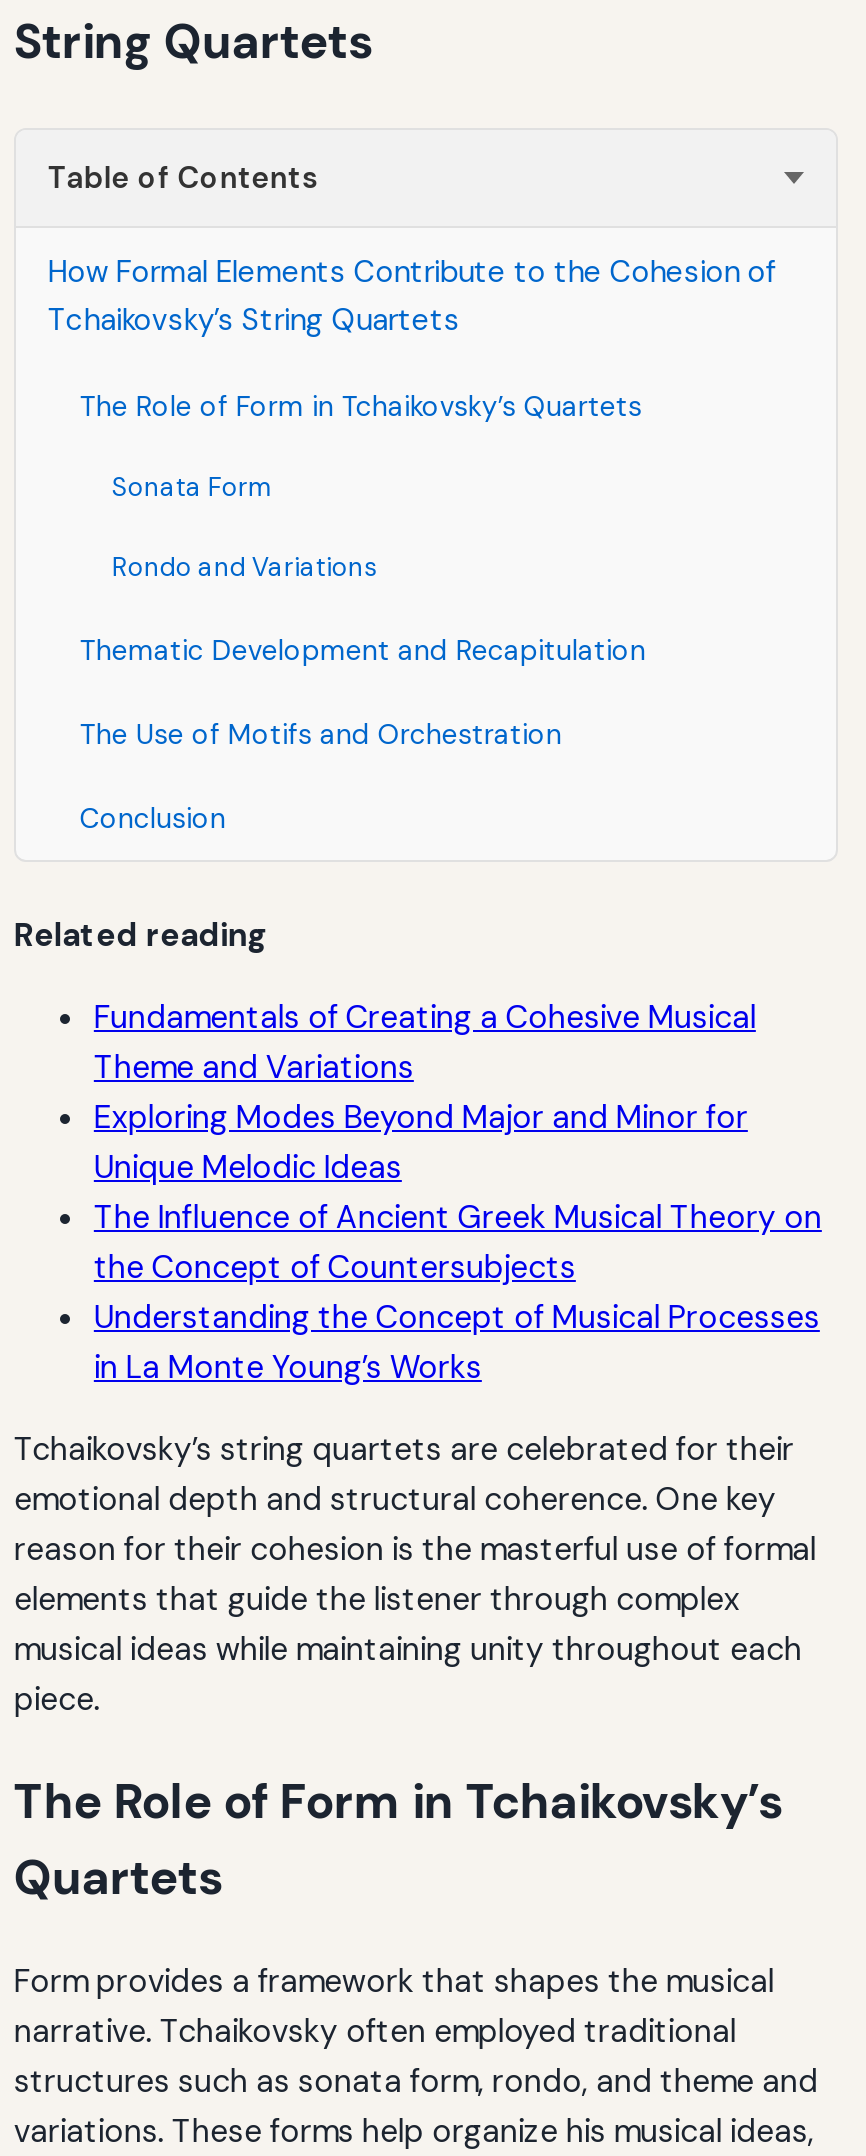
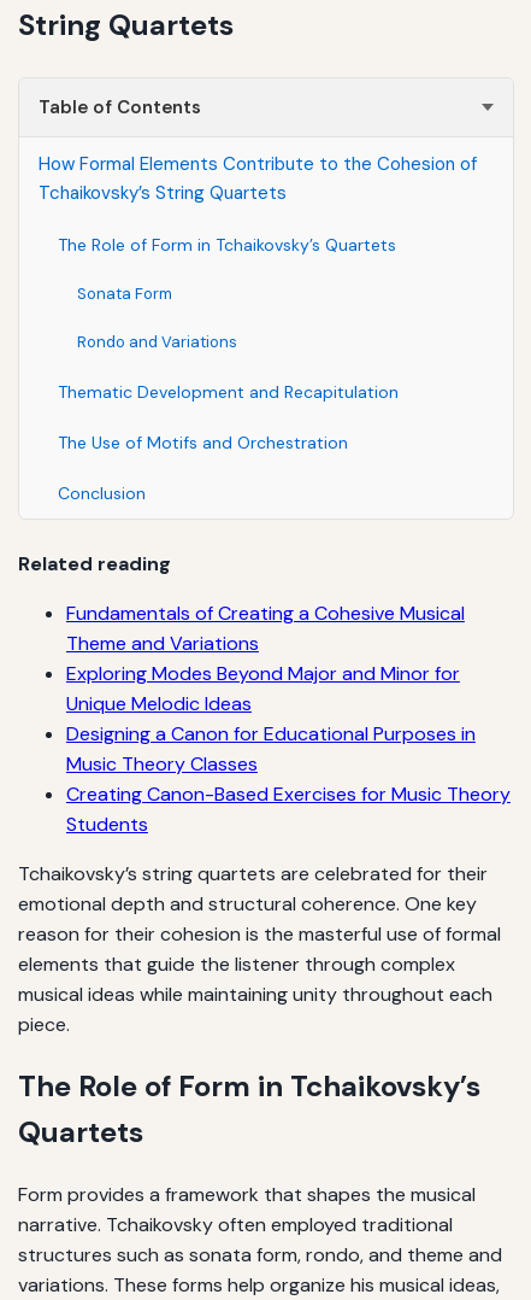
- The Influence of Ancient Greek Musical Theory on
- the Concept of Countersubjects
- Understanding the Concept of Musical Processes
- in La Monte Young’s Works
+ Designing a Canon for Educational Purposes in
+ Music Theory Classes
+ Creating Canon-Based Exercises for Music Theory
+ Students
